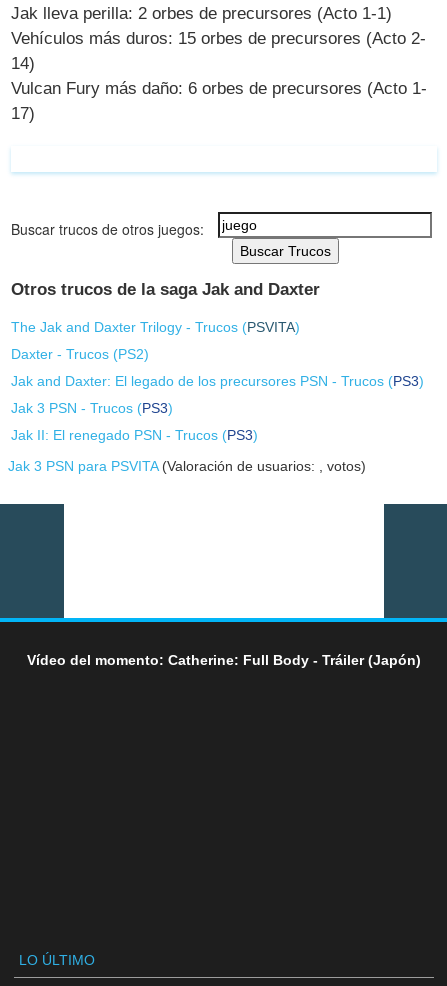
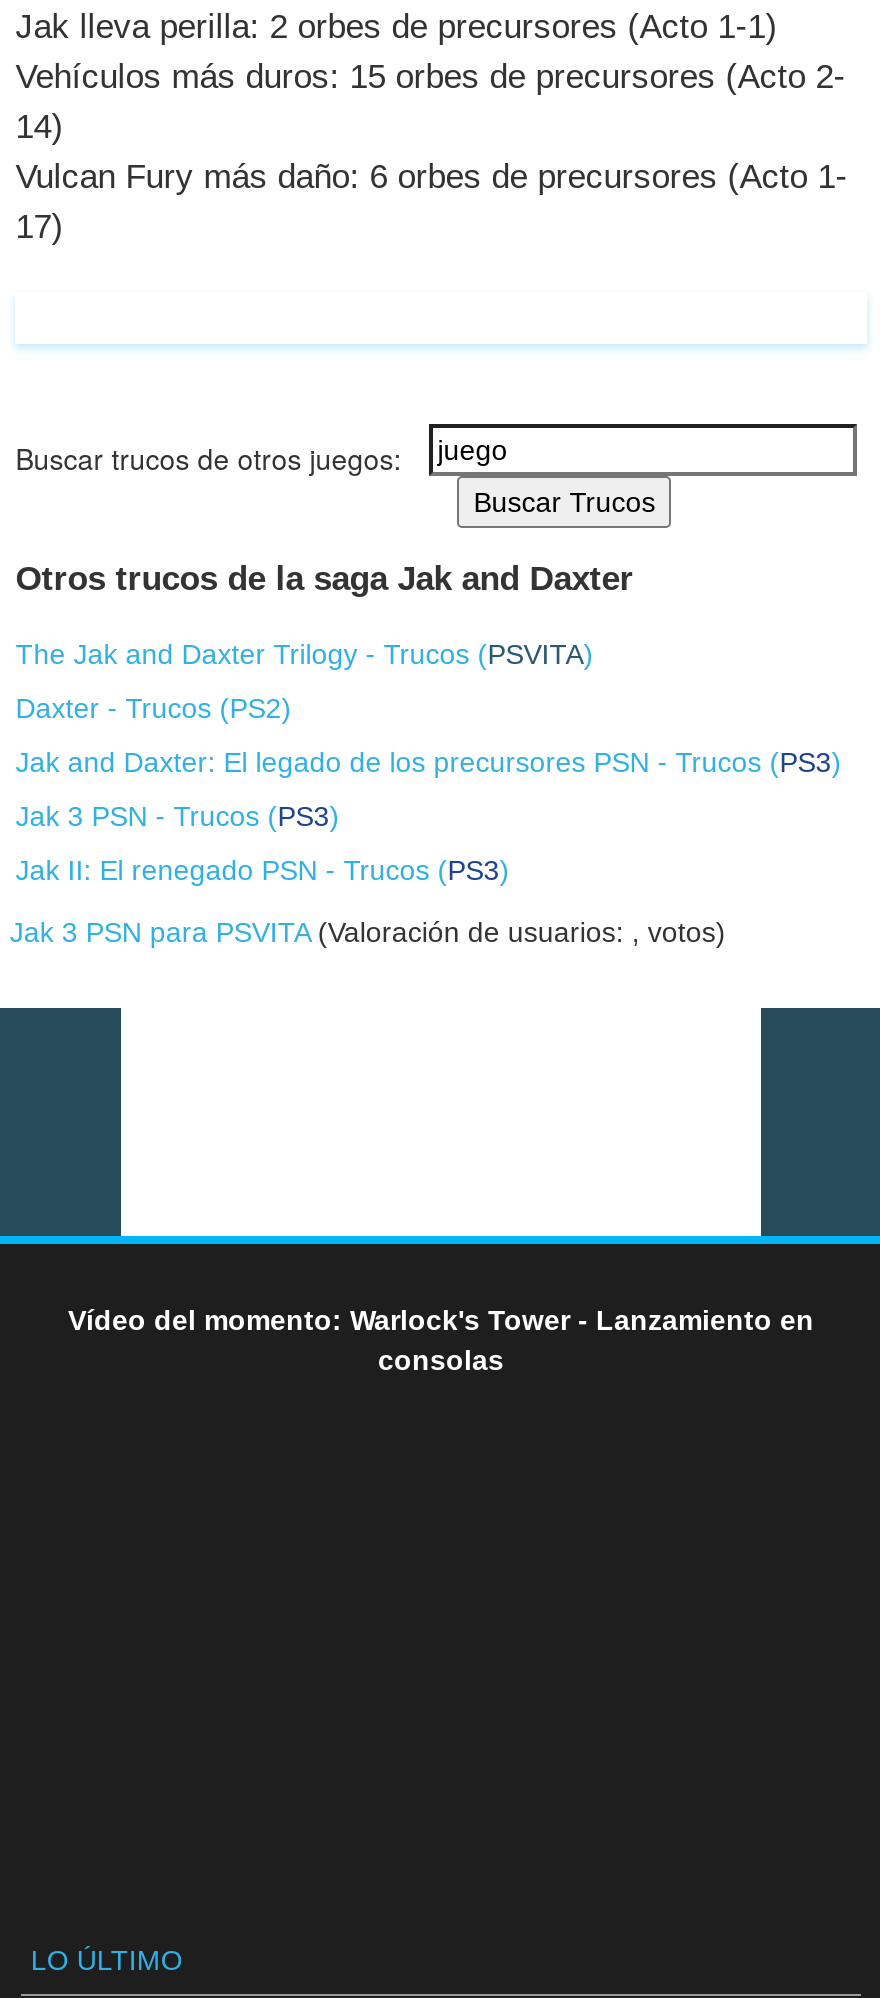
- Vídeo del momento: Catherine: Full Body - Tráiler (Japón)
+ Vídeo del momento: Warlock's Tower - Lanzamiento en
+ consolas
